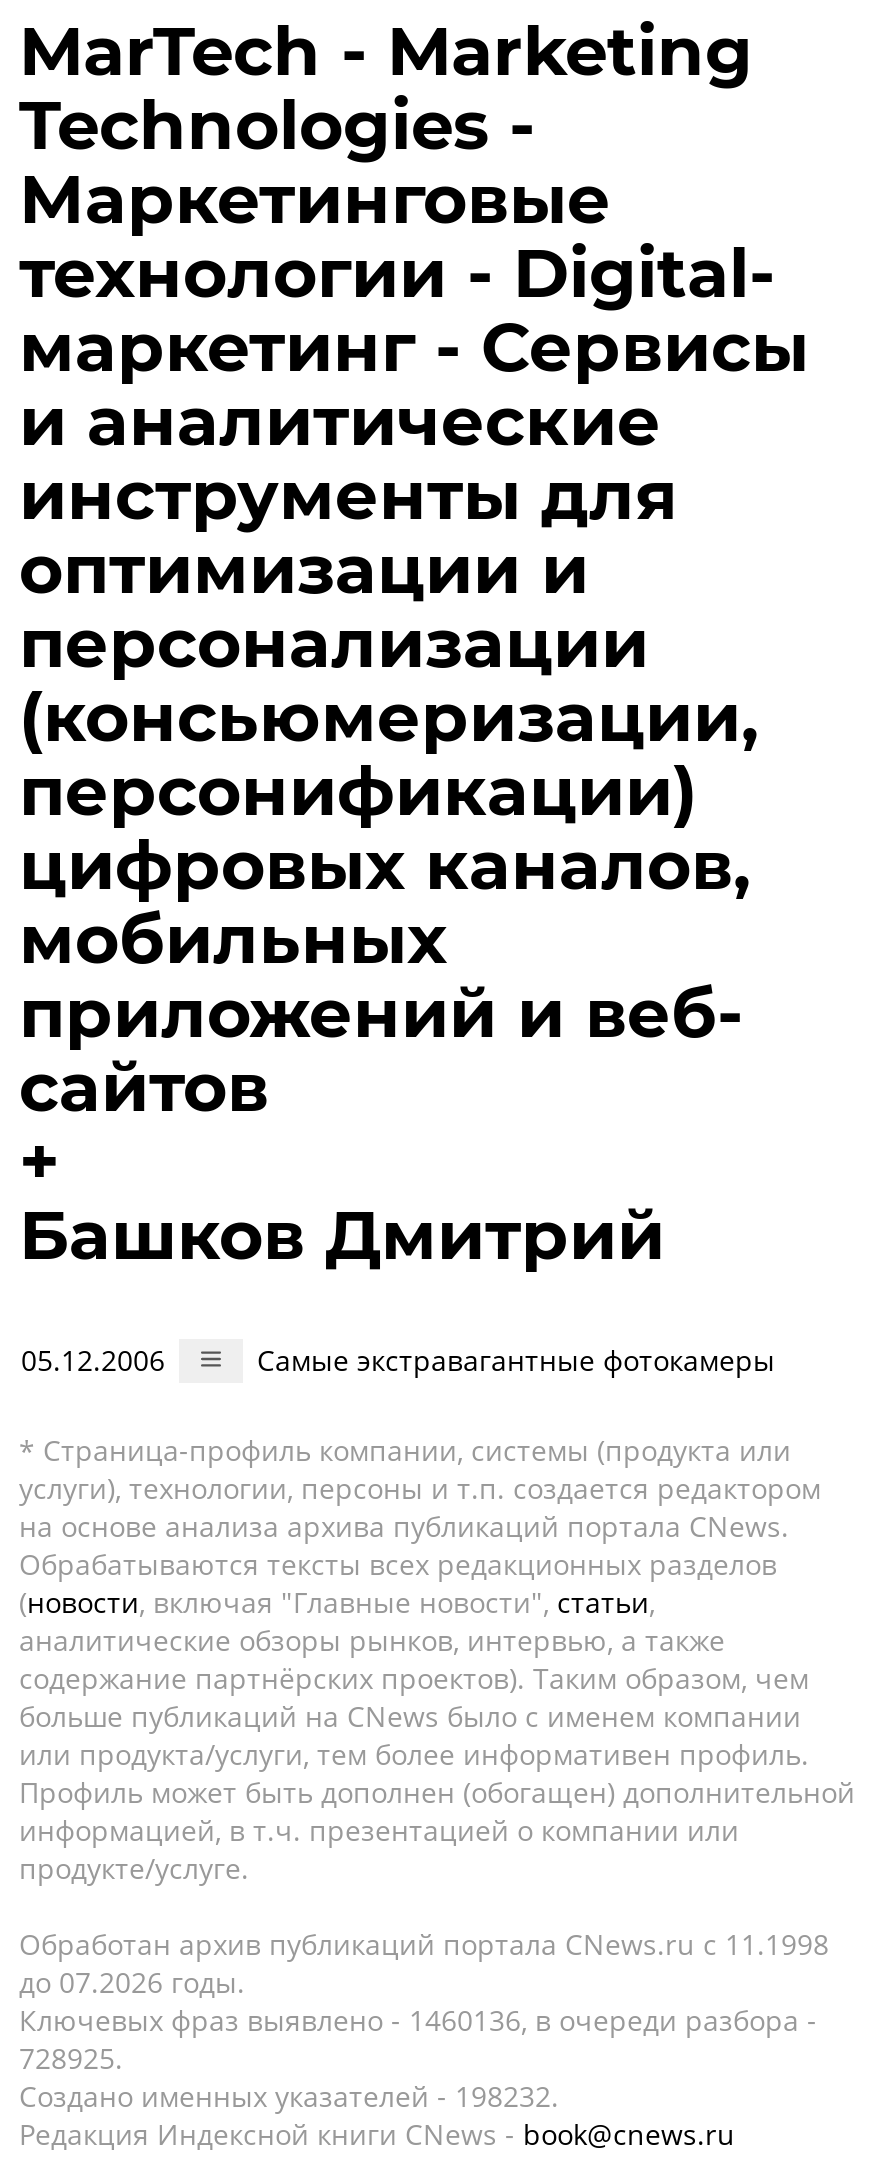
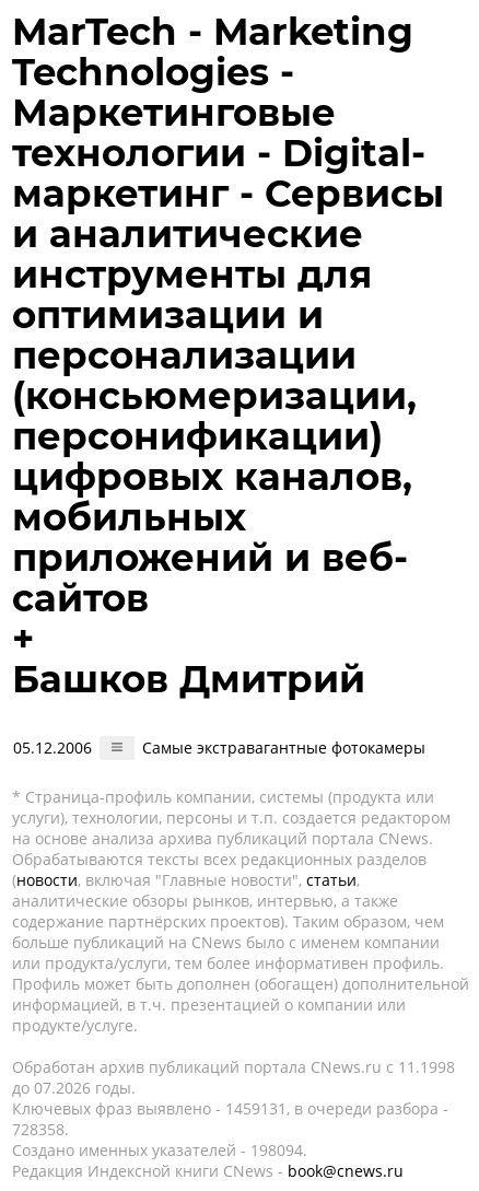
- Ключевых фраз выявлено - 1460136, в очереди разбора -
+ Ключевых фраз выявлено - 1459131, в очереди разбора -

- 728925.
+ 728358.

- Создано именных указателей - 198232.
+ Создано именных указателей - 198094.
